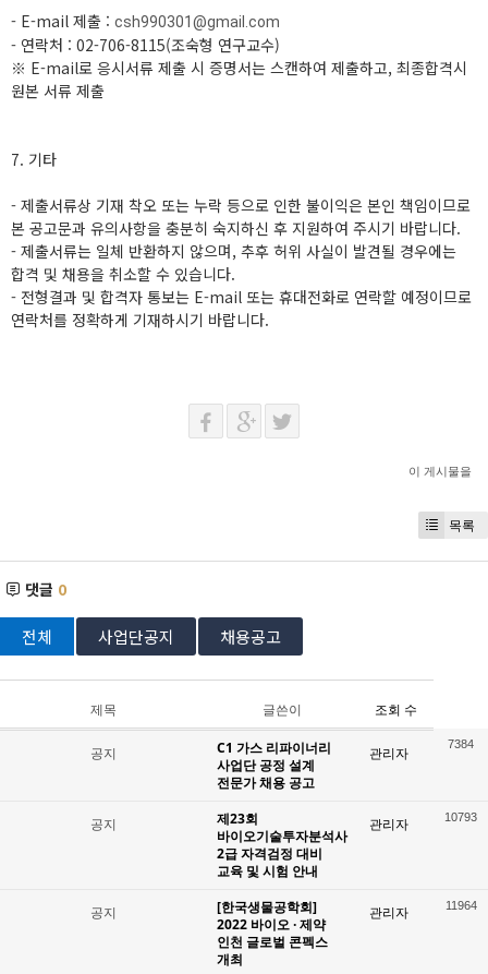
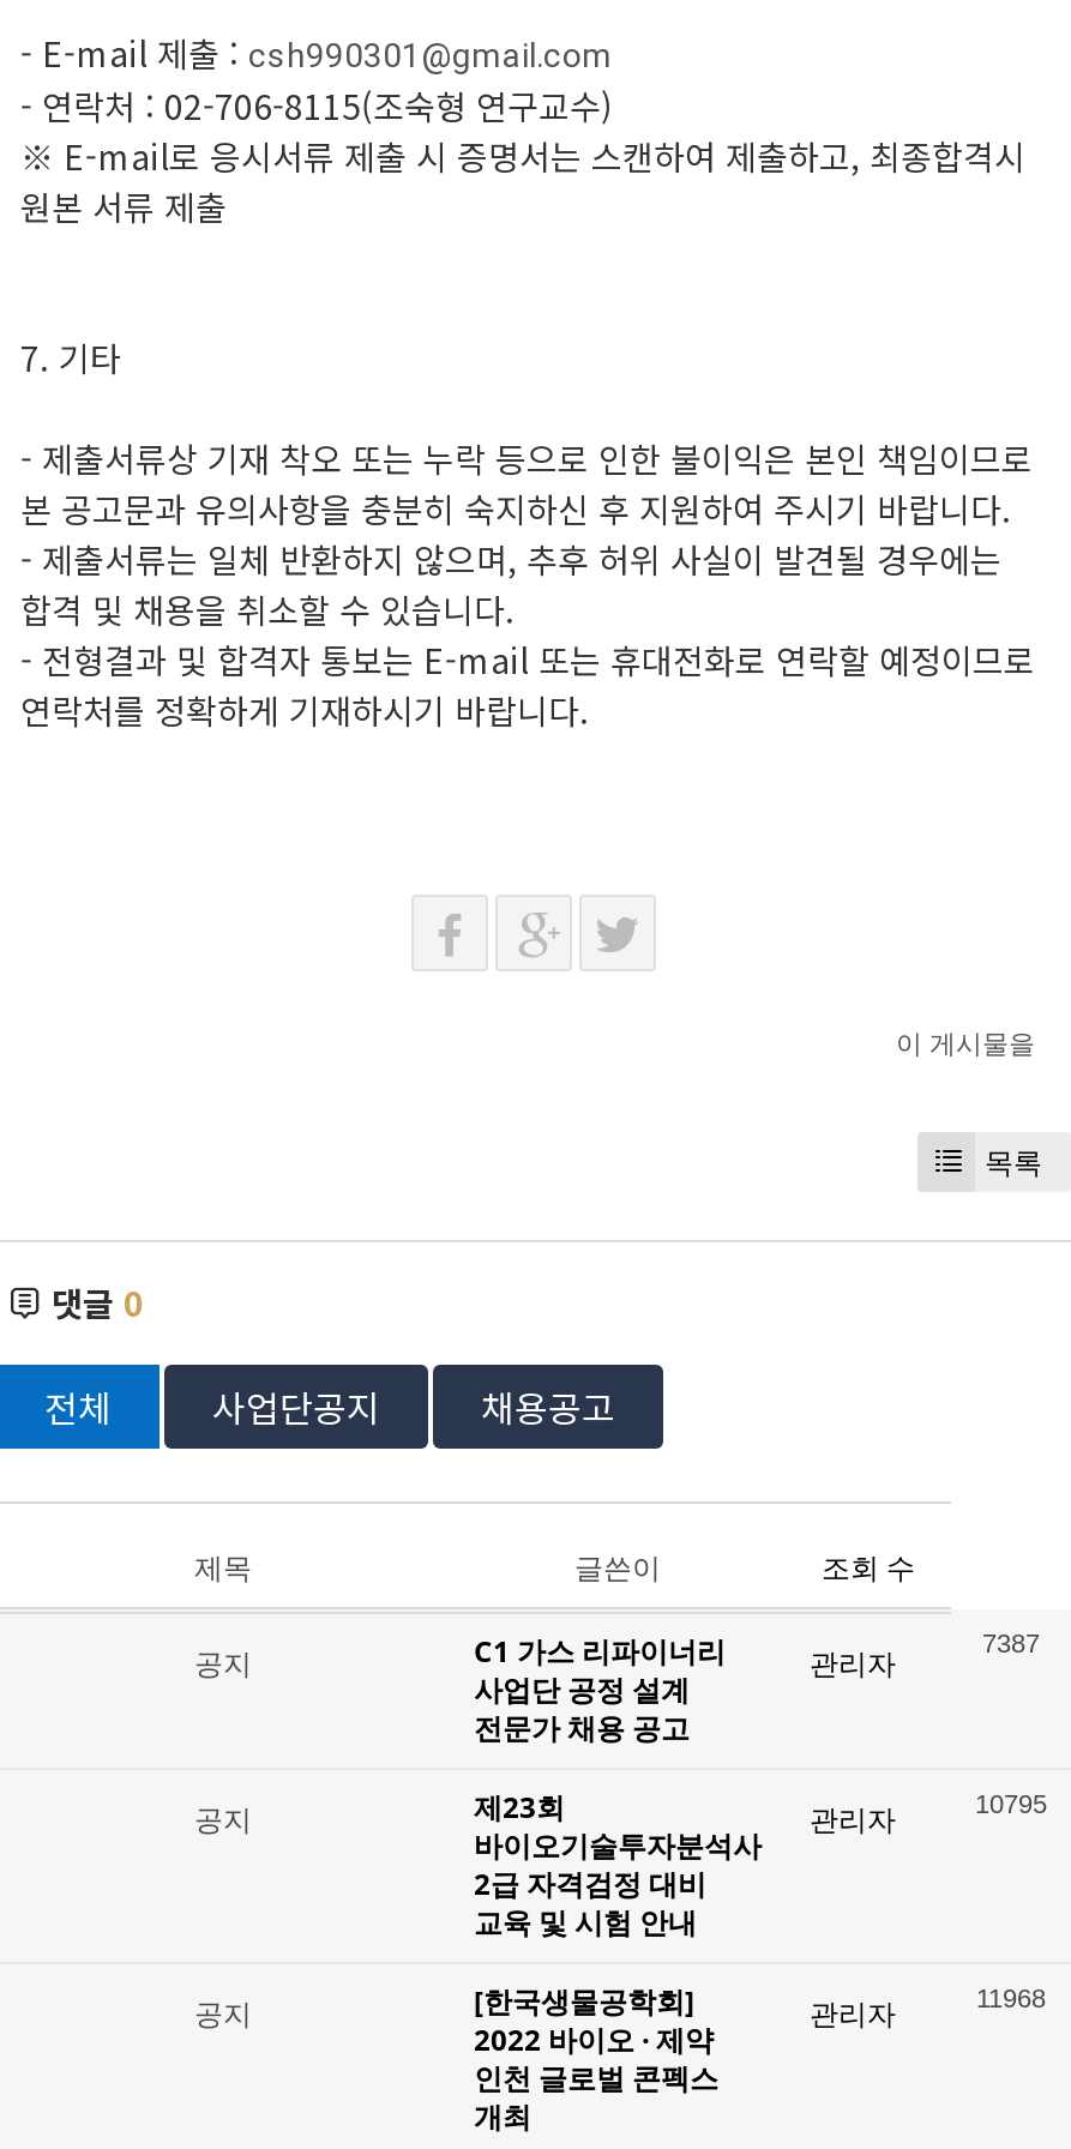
- 7384
+ 7387

- 10793
+ 10795

- 11964
+ 11968
